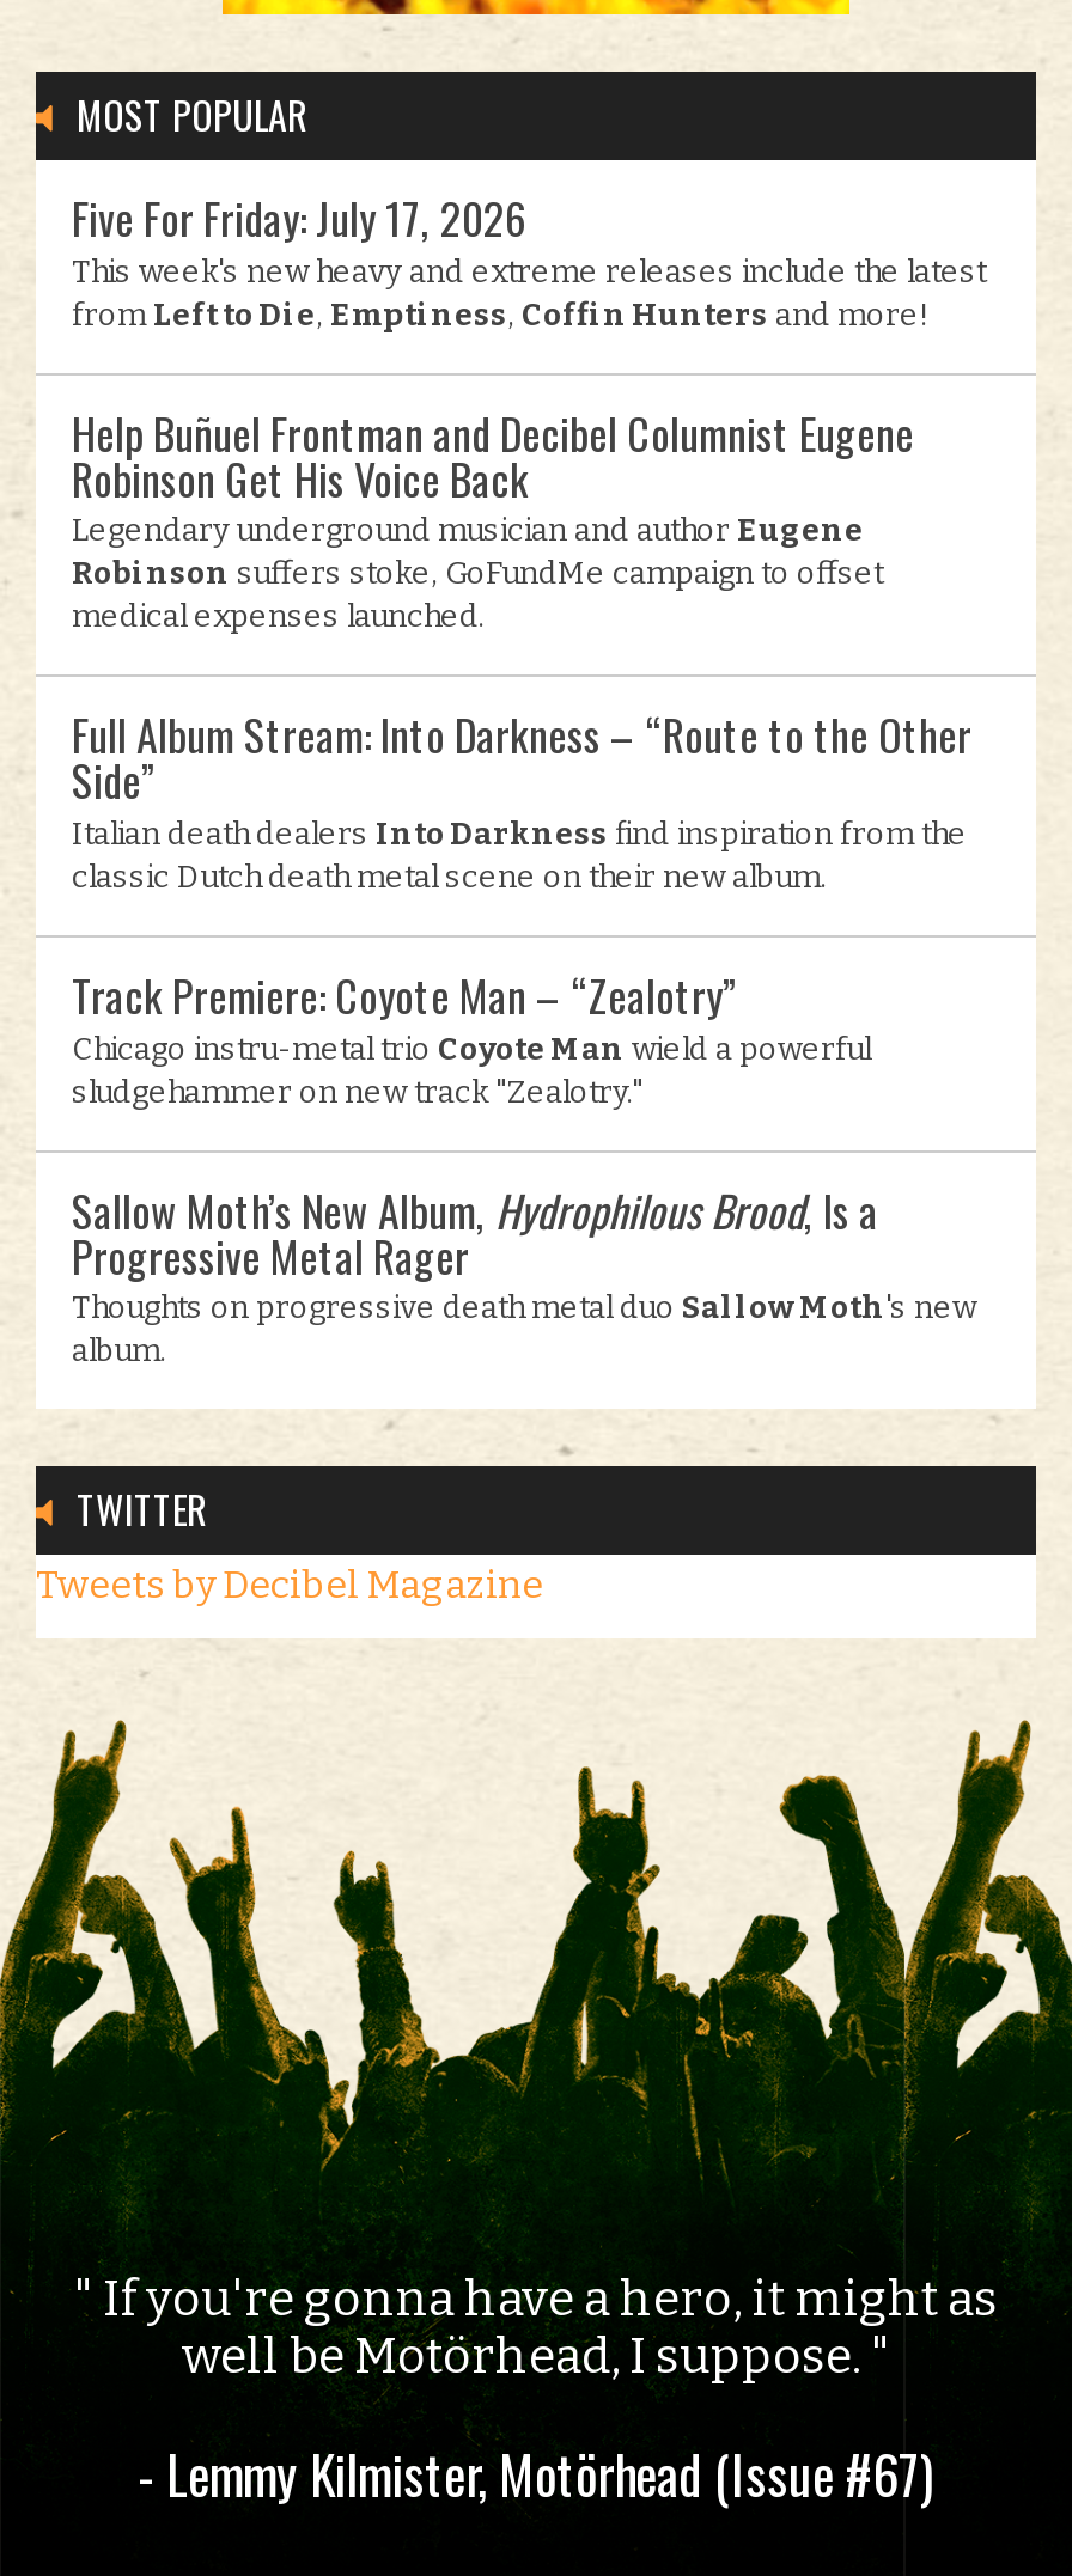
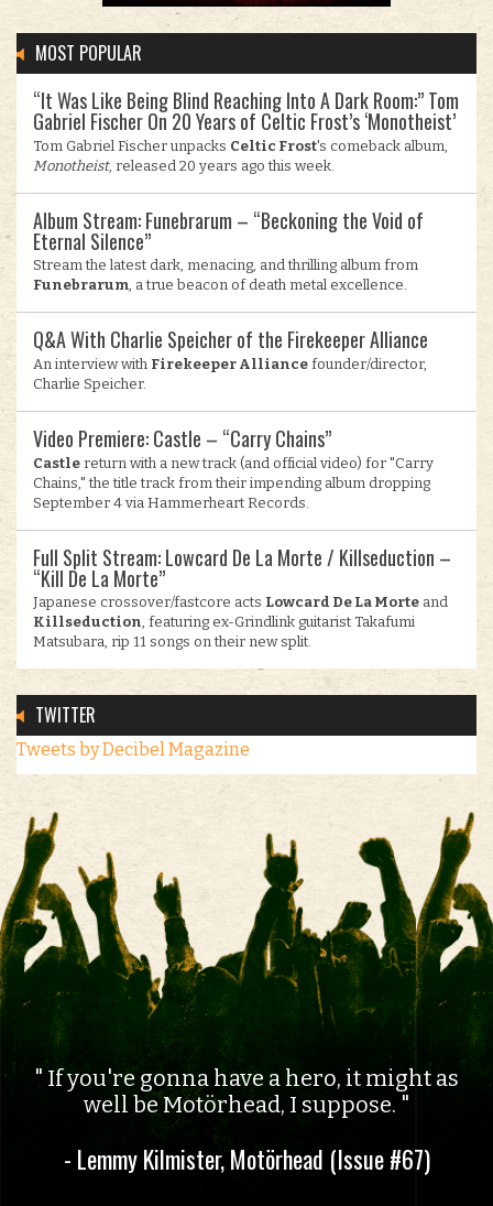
- Five For Friday: July 17, 2026
- This week's new heavy and extreme releases include the latest
- from Left to Die, Emptiness, Coffin Hunters and more!
+ “It Was Like Being Blind Reaching Into A Dark Room:” Tom
+ Gabriel Fischer On 20 Years of Celtic Frost’s ‘Monotheist’
+ Tom Gabriel Fischer unpacks Celtic Frost's comeback album,
+ Monotheist, released 20 years ago this week.

- Help Buñuel Frontman and Decibel Columnist Eugene
- Robinson Get His Voice Back
- Legendary underground musician and author Eugene
- Robinson suffers stoke, GoFundMe campaign to offset
- medical expenses launched.
+ Album Stream: Funebrarum – “Beckoning the Void of
+ Eternal Silence”
+ Stream the latest dark, menacing, and thrilling album from
+ Funebrarum, a true beacon of death metal excellence.

- Full Album Stream: Into Darkness – “Route to the Other
- Side”
- Italian death dealers Into Darkness find inspiration from the
- classic Dutch death metal scene on their new album.
+ Q&A With Charlie Speicher of the Firekeeper Alliance
+ An interview with Firekeeper Alliance founder/director,
+ Charlie Speicher.

- Track Premiere: Coyote Man – “Zealotry”
- Chicago instru-metal trio Coyote Man wield a powerful
- sludgehammer on new track "Zealotry."
+ Video Premiere: Castle – “Carry Chains”
+ Castle return with a new track (and official video) for "Carry
+ Chains," the title track from their impending album dropping
+ September 4 via Hammerheart Records.

- Sallow Moth’s New Album, Hydrophilous Brood, Is a
- Progressive Metal Rager
- Thoughts on progressive death metal duo Sallow Moth's new
- album.
+ Full Split Stream: Lowcard De La Morte / Killseduction –
+ “Kill De La Morte”
+ Japanese crossover/fastcore acts Lowcard De La Morte and
+ Killseduction, featuring ex-Grindlink guitarist Takafumi
+ Matsubara, rip 11 songs on their new split.
